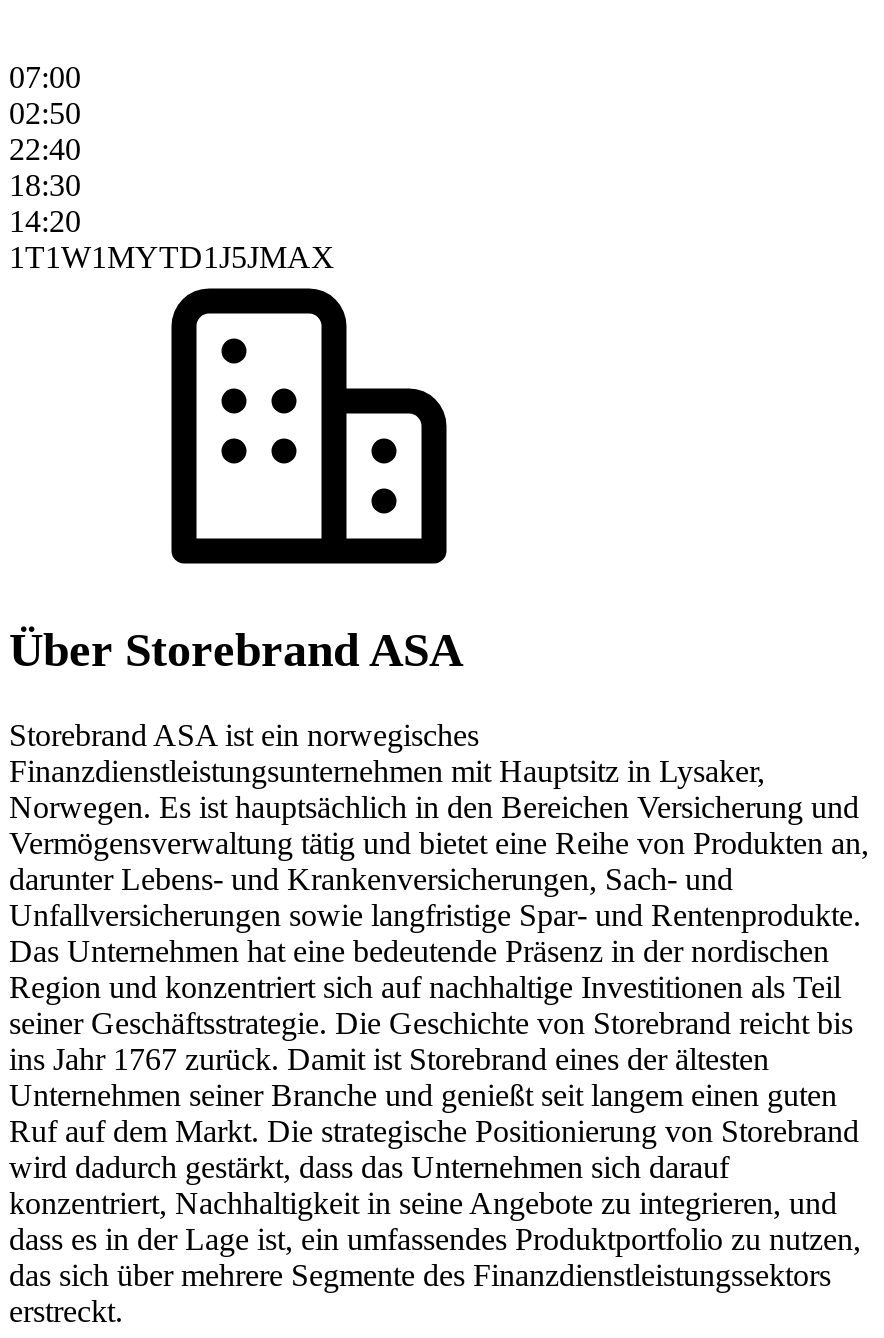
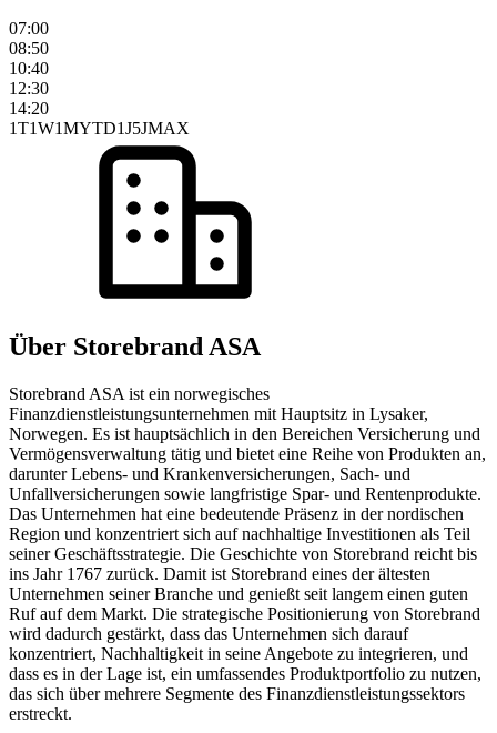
- 02:50
+ 08:50

- 22:40
+ 10:40

- 18:30
+ 12:30
